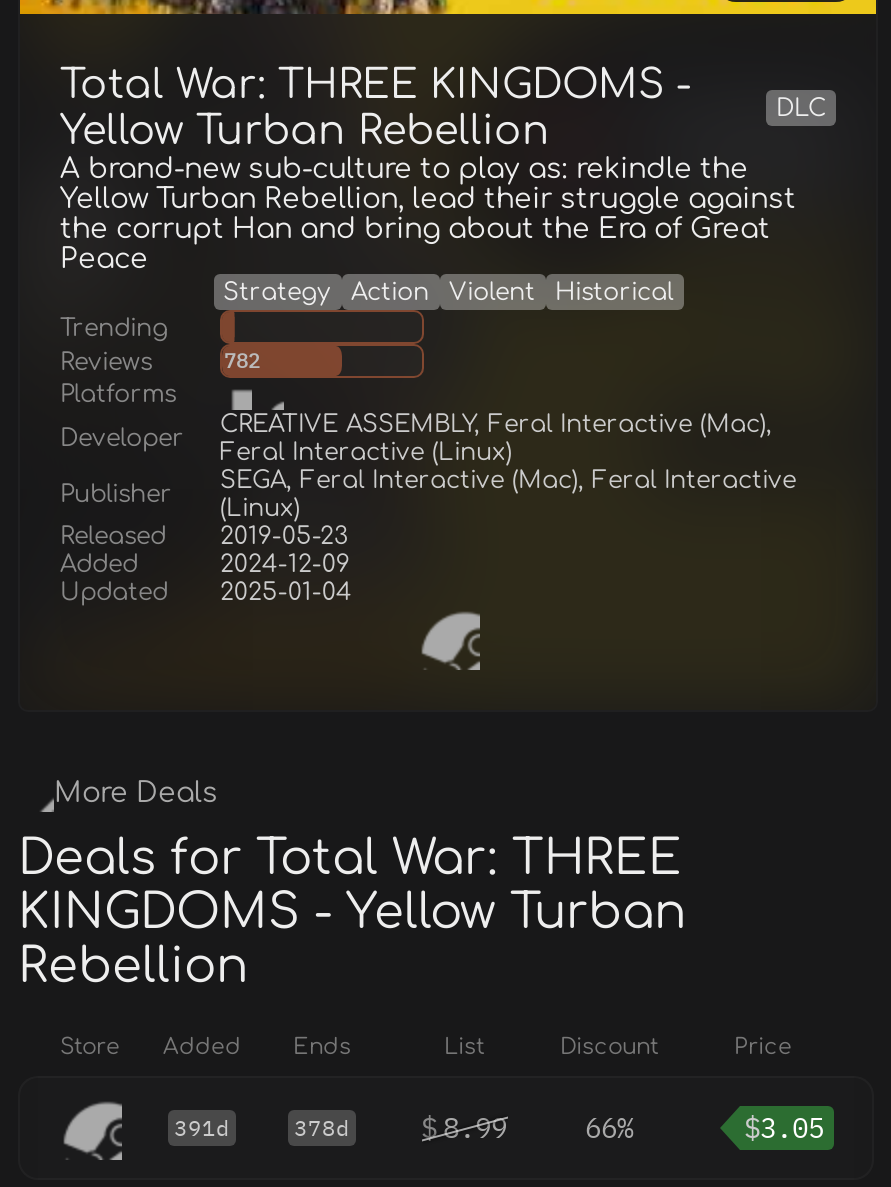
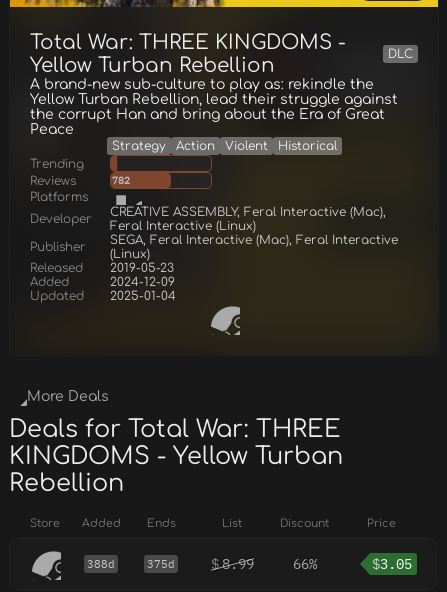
- 391d
- 378d
+ 388d
+ 375d
